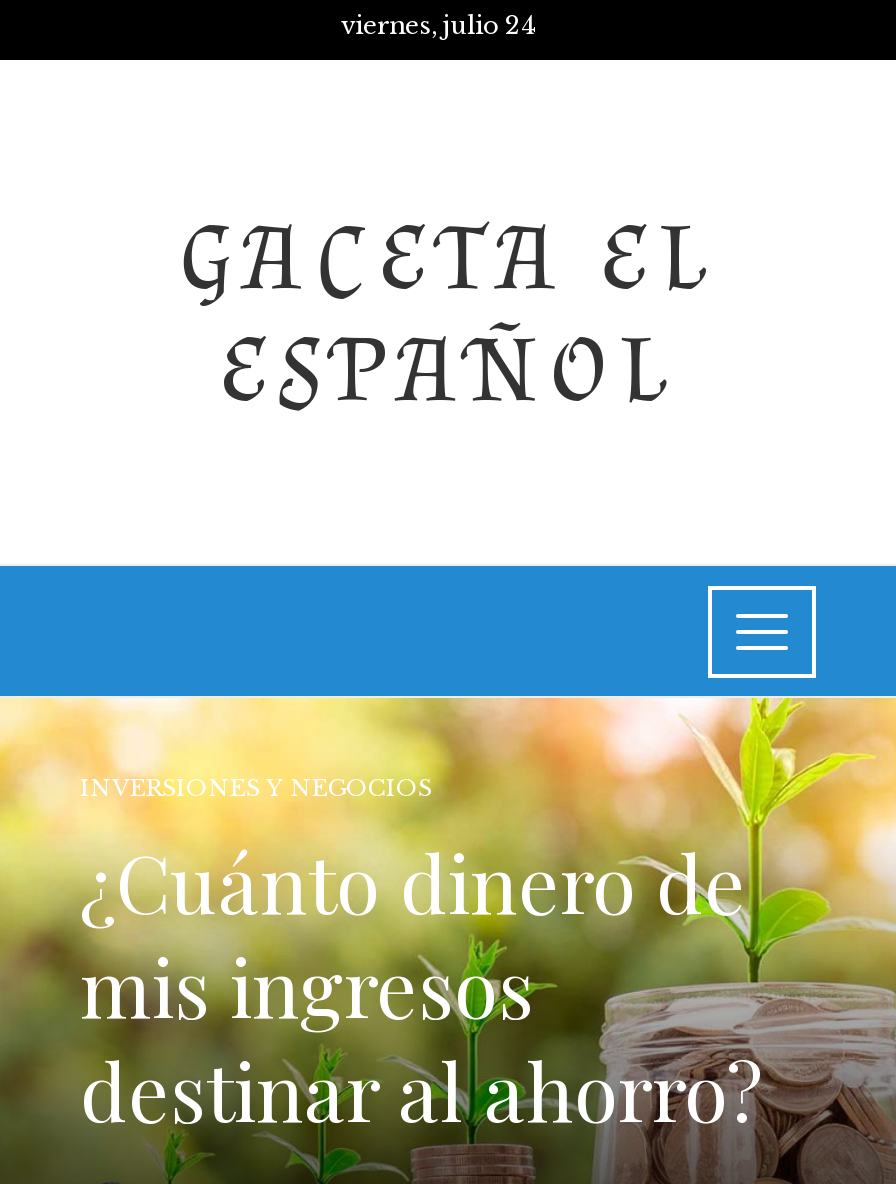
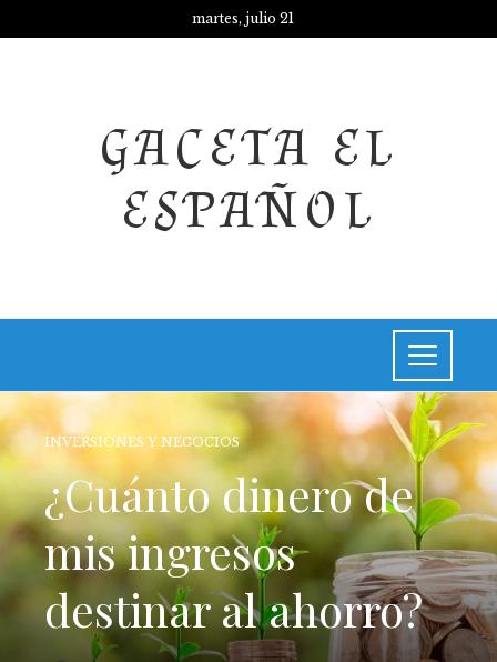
- viernes, julio 24
+ martes, julio 21
